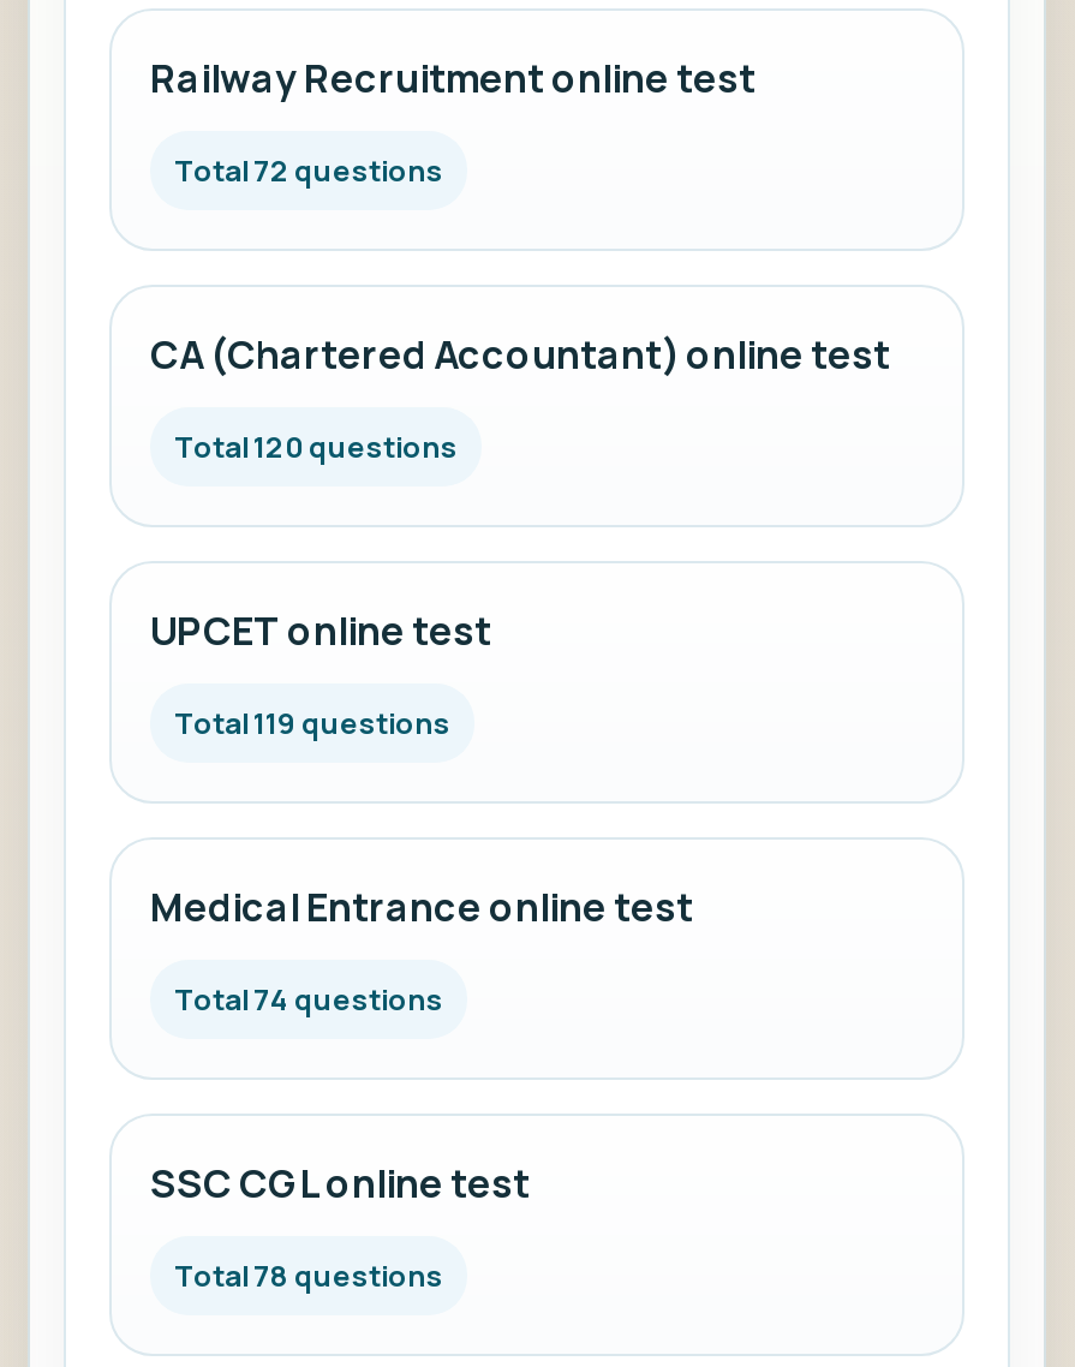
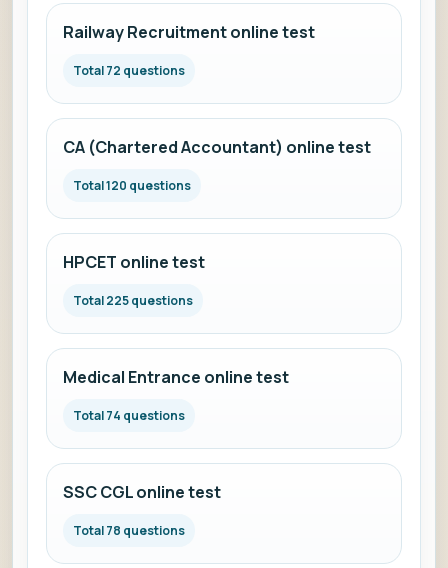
- UPCET online test
+ HPCET online test

- Total 119 questions
+ Total 225 questions
